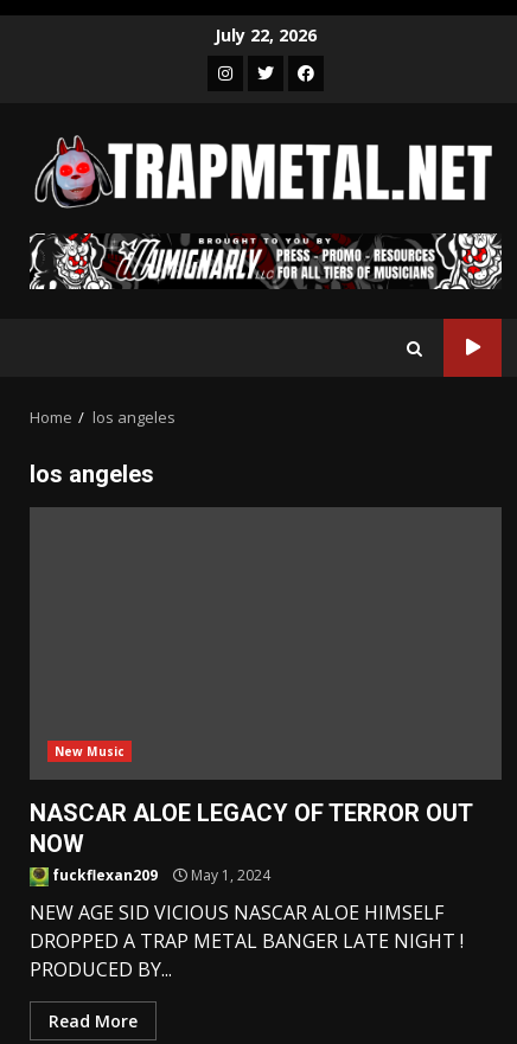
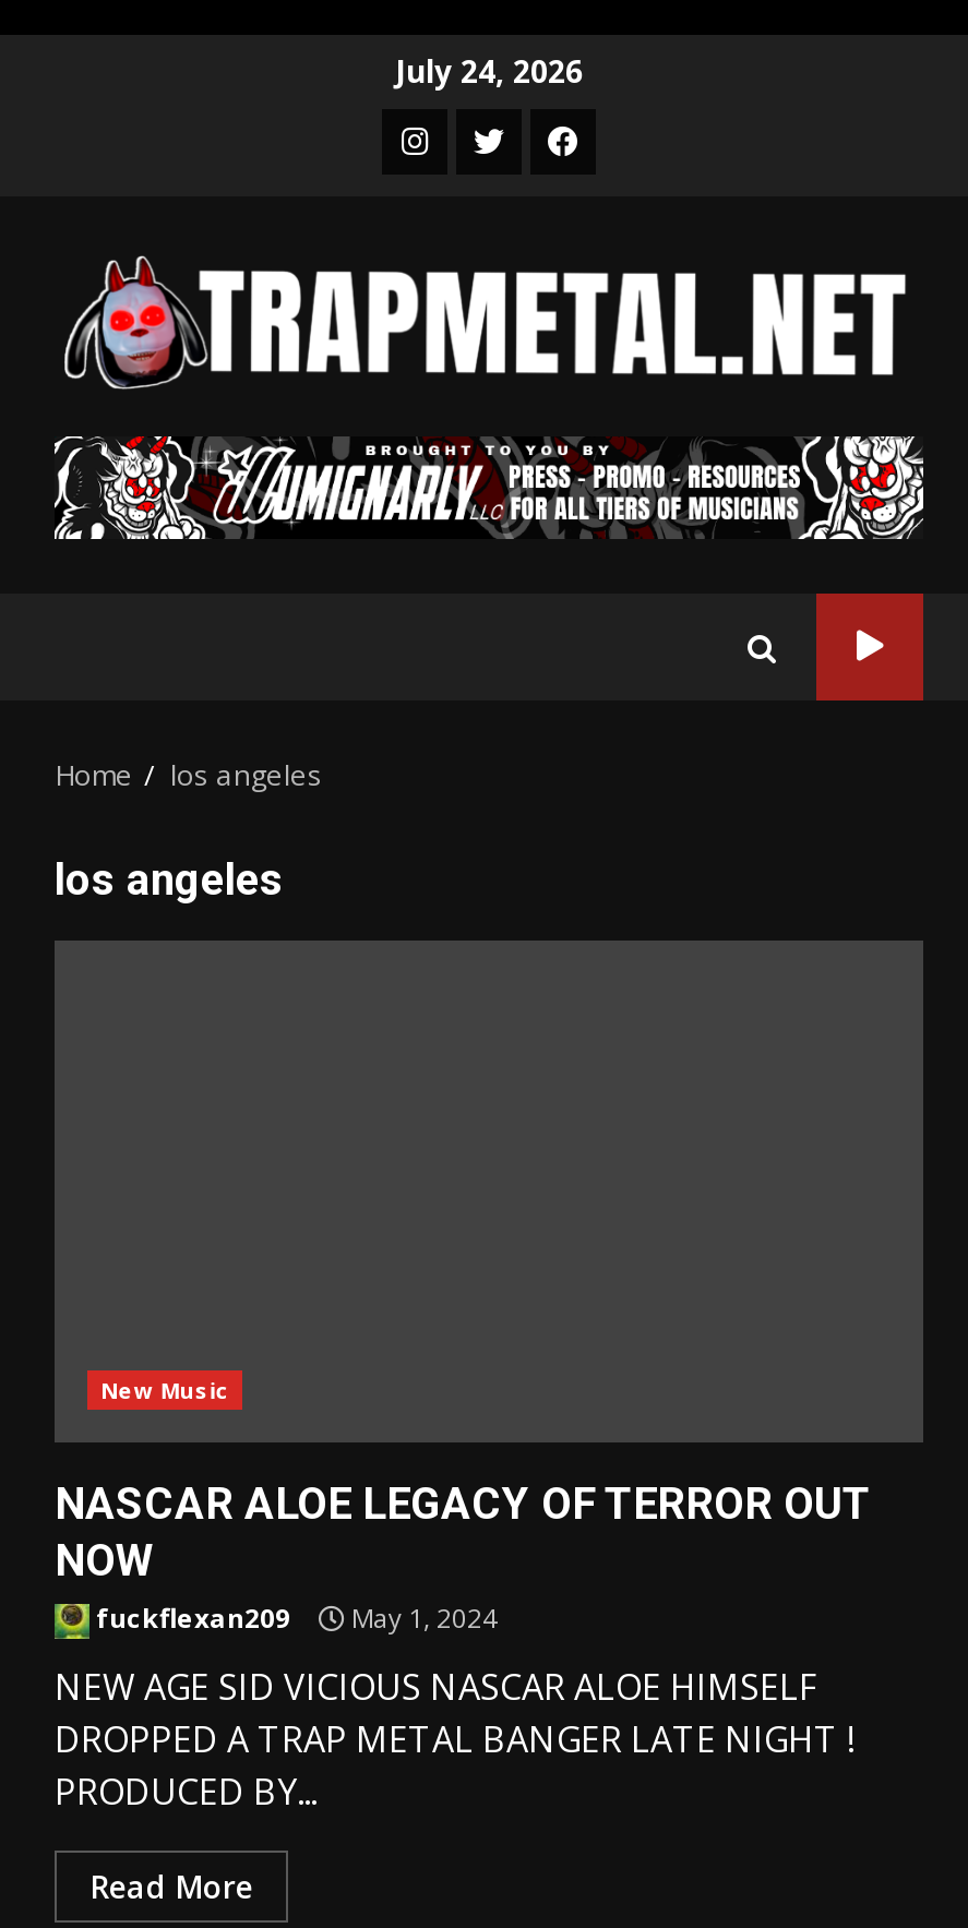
- July 22, 2026
+ July 24, 2026
